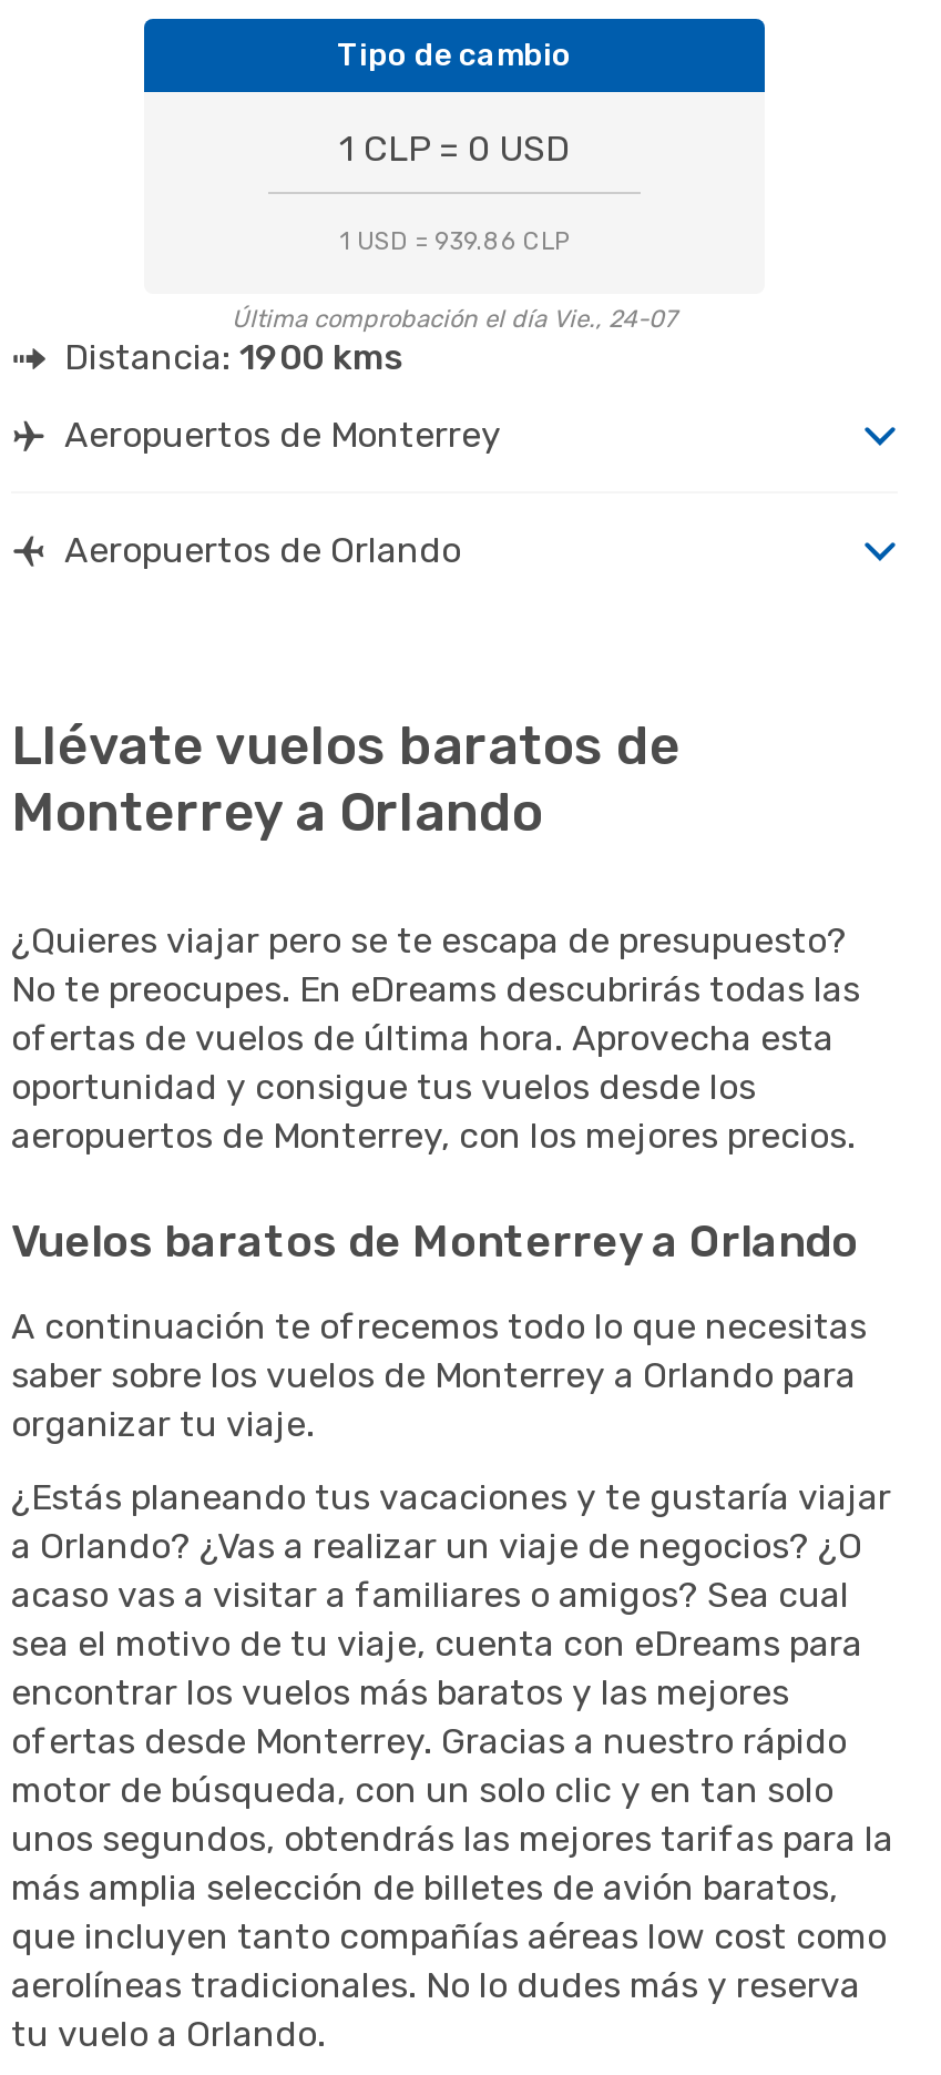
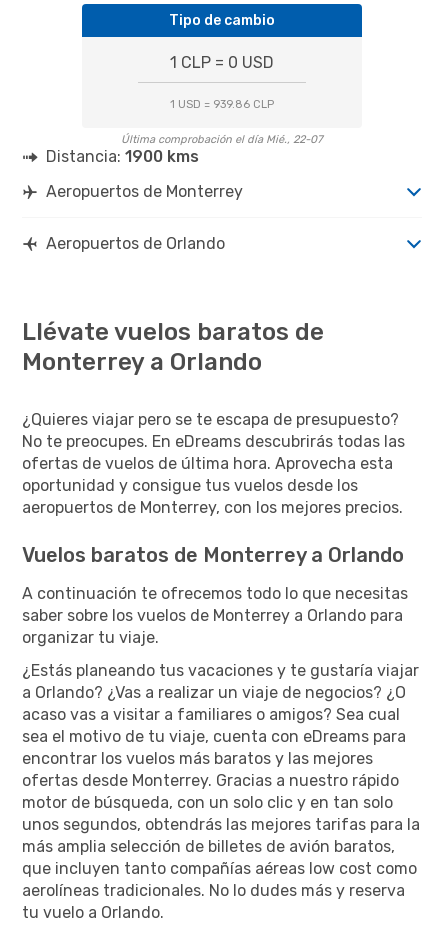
- Última comprobación el día Vie., 24-07
+ Última comprobación el día Mié., 22-07
